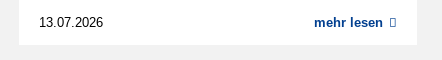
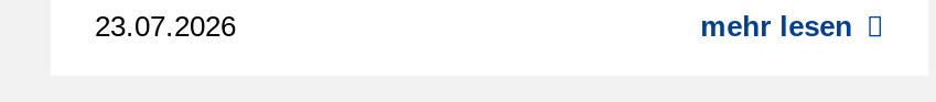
- 13.07.2026
+ 23.07.2026
